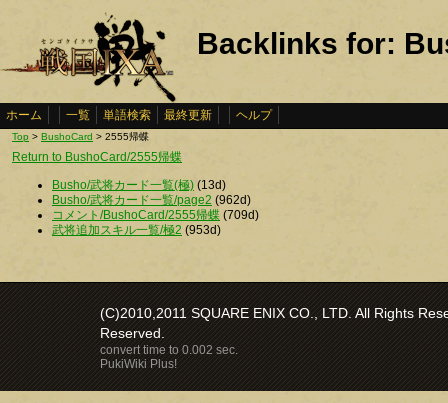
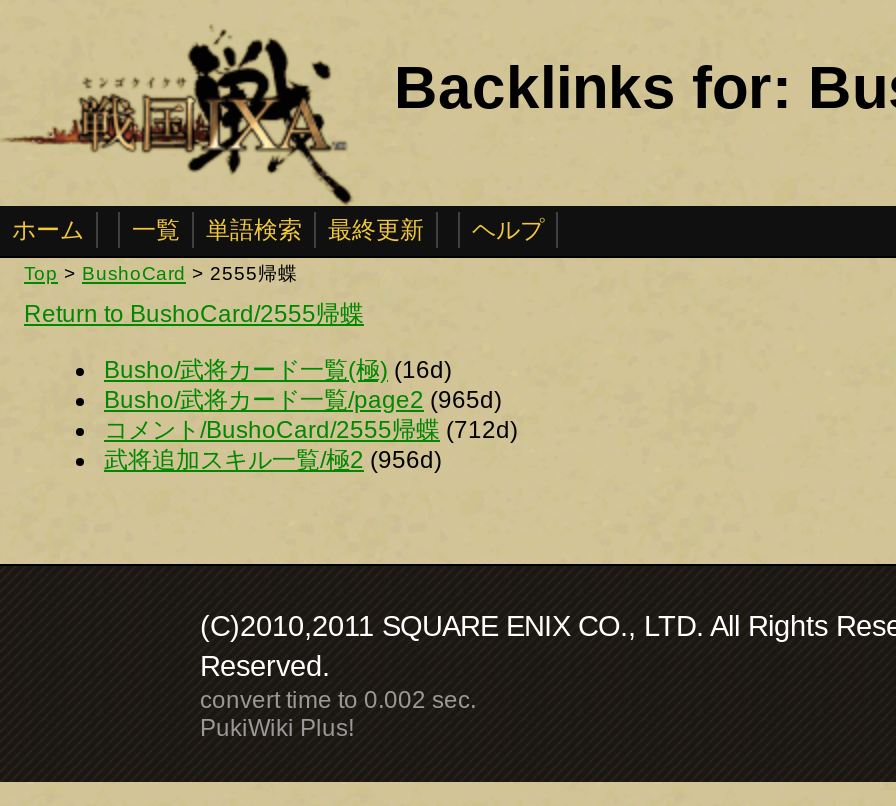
- Busho/武将カード一覧(極) (13d)
+ Busho/武将カード一覧(極) (16d)

- Busho/武将カード一覧/page2 (962d)
+ Busho/武将カード一覧/page2 (965d)

- コメント/BushoCard/2555帰蝶(709d)
+ コメント/BushoCard/2555帰蝶(712d)

- 武将追加スキル一覧/極2 (953d)
+ 武将追加スキル一覧/極2 (956d)
